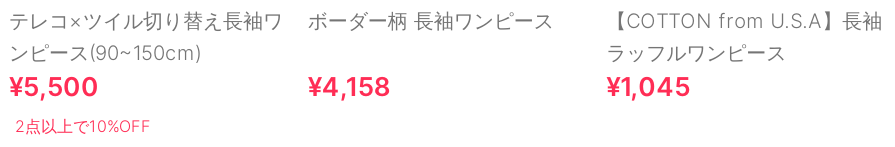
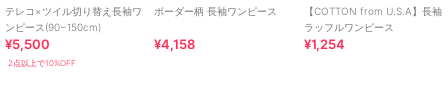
- ¥1,045
+ ¥1,254
